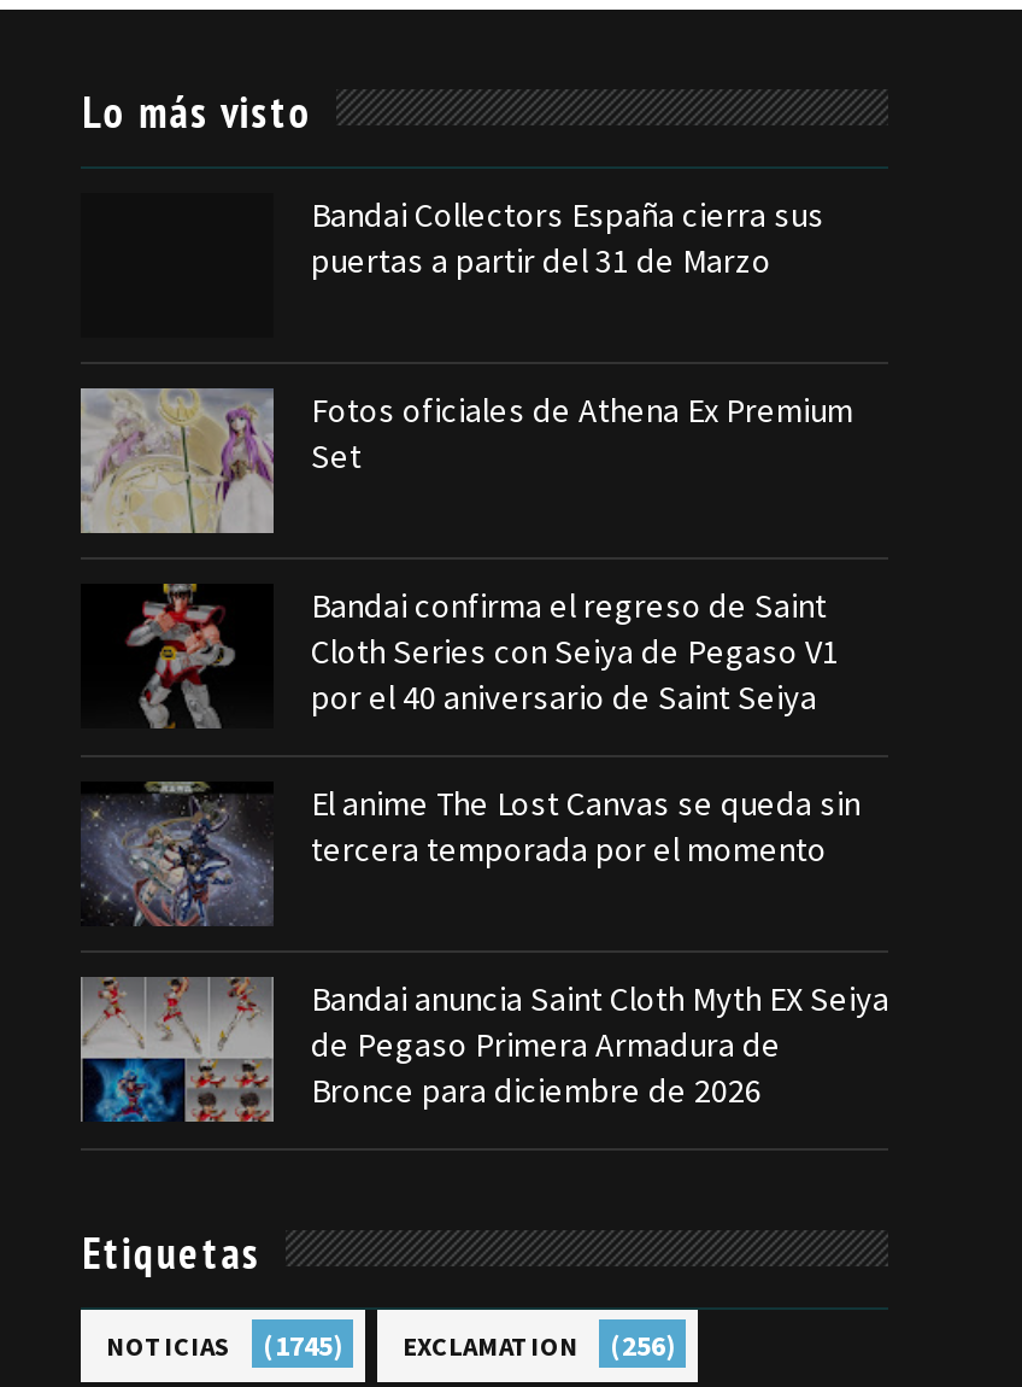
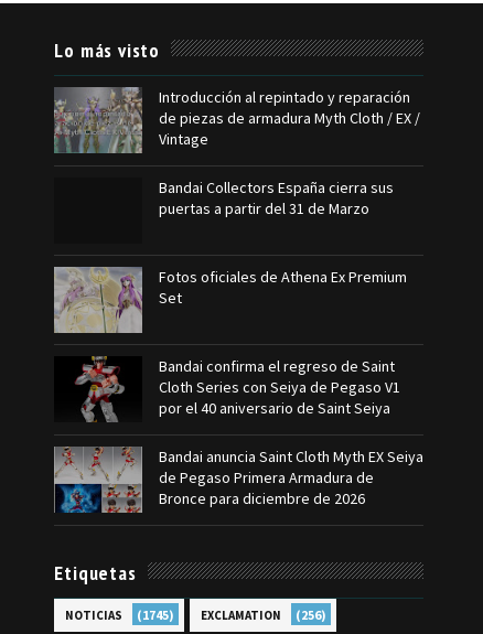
+ [image]
+ Introducción al repintado y reparación
+ de piezas de armadura Myth Cloth / EX /
+ Vintage

moved down: [image] | Bandai Collectors España cierra sus | puertas a partir del 31 de Marzo | Fotos oficiales de Athena Ex Premium | Set | Bandai confirma el regreso de Saint | Cloth Series con Seiya de Pegaso V1 | por el 40 aniversario de Saint Seiya

- [image]
- El anime The Lost Canvas se queda sin
- tercera temporada por el momento
